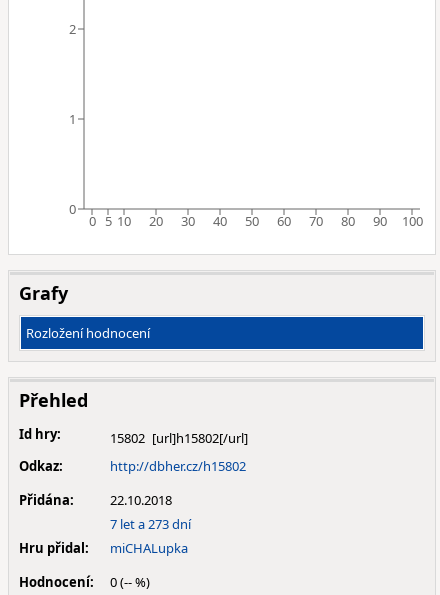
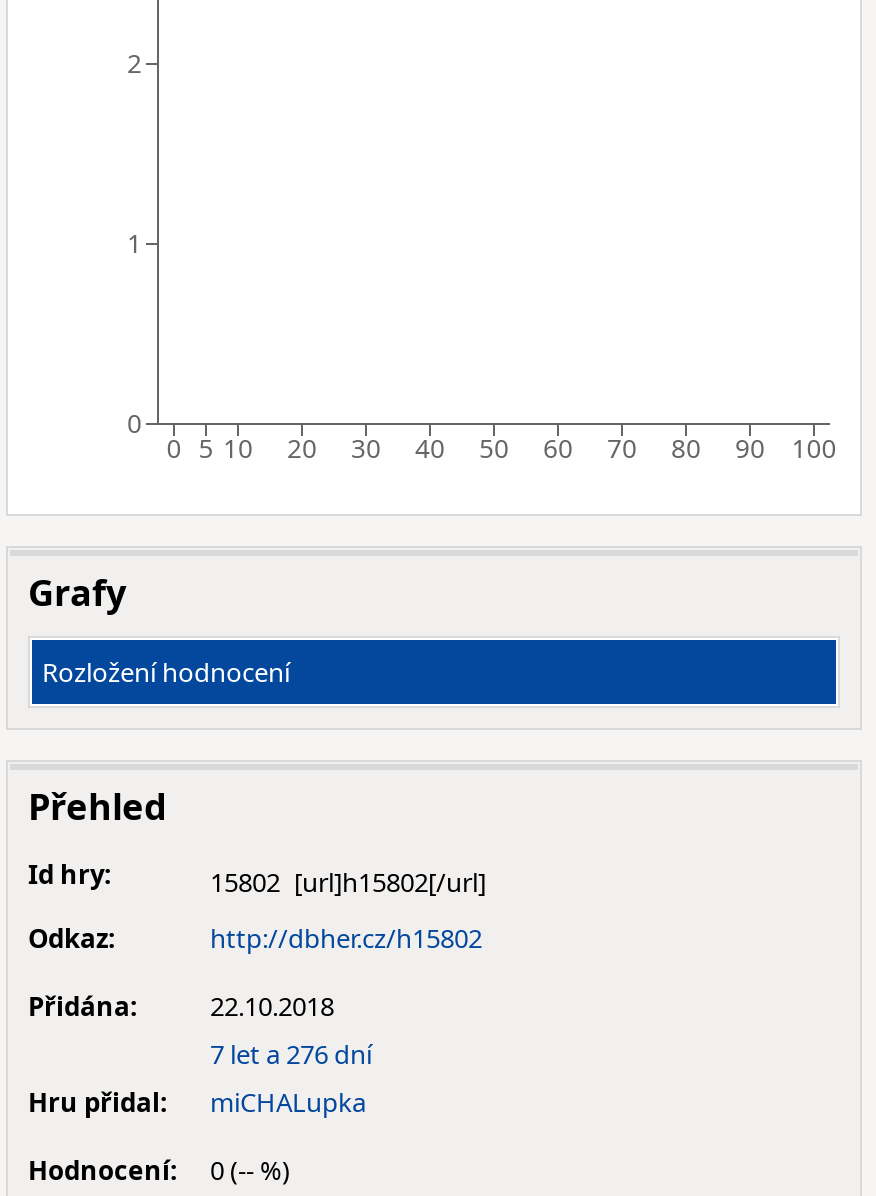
- 7 let a 273 dní
+ 7 let a 276 dní
